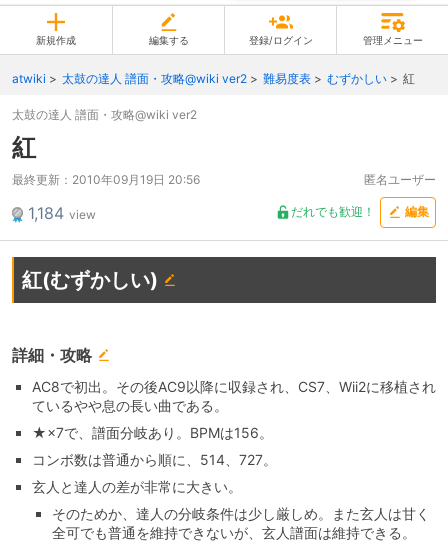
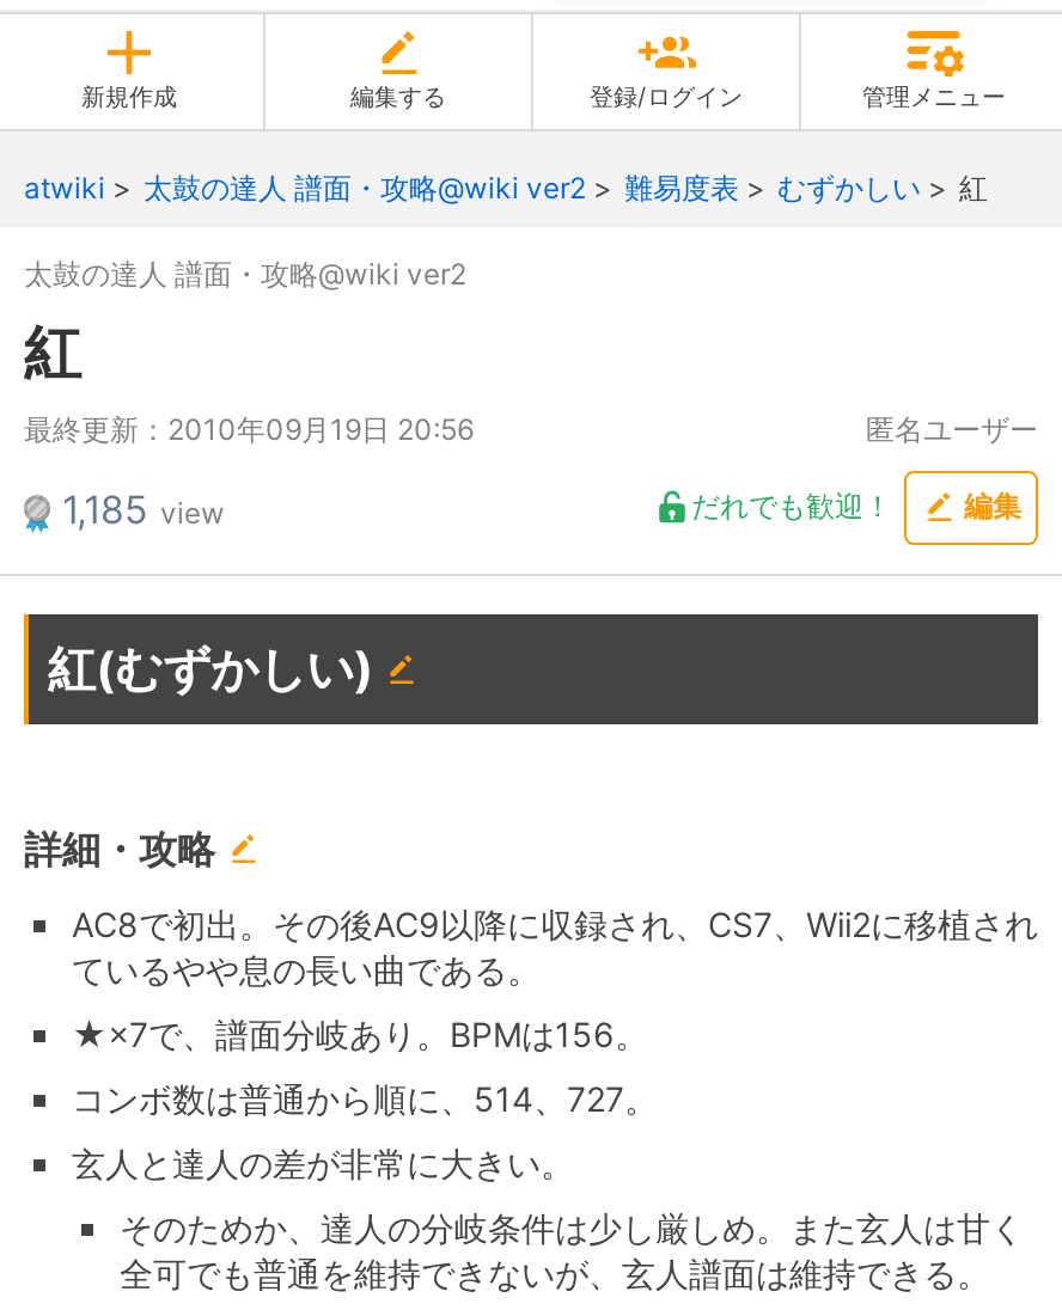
- 1,184 view
+ 1,185 view
